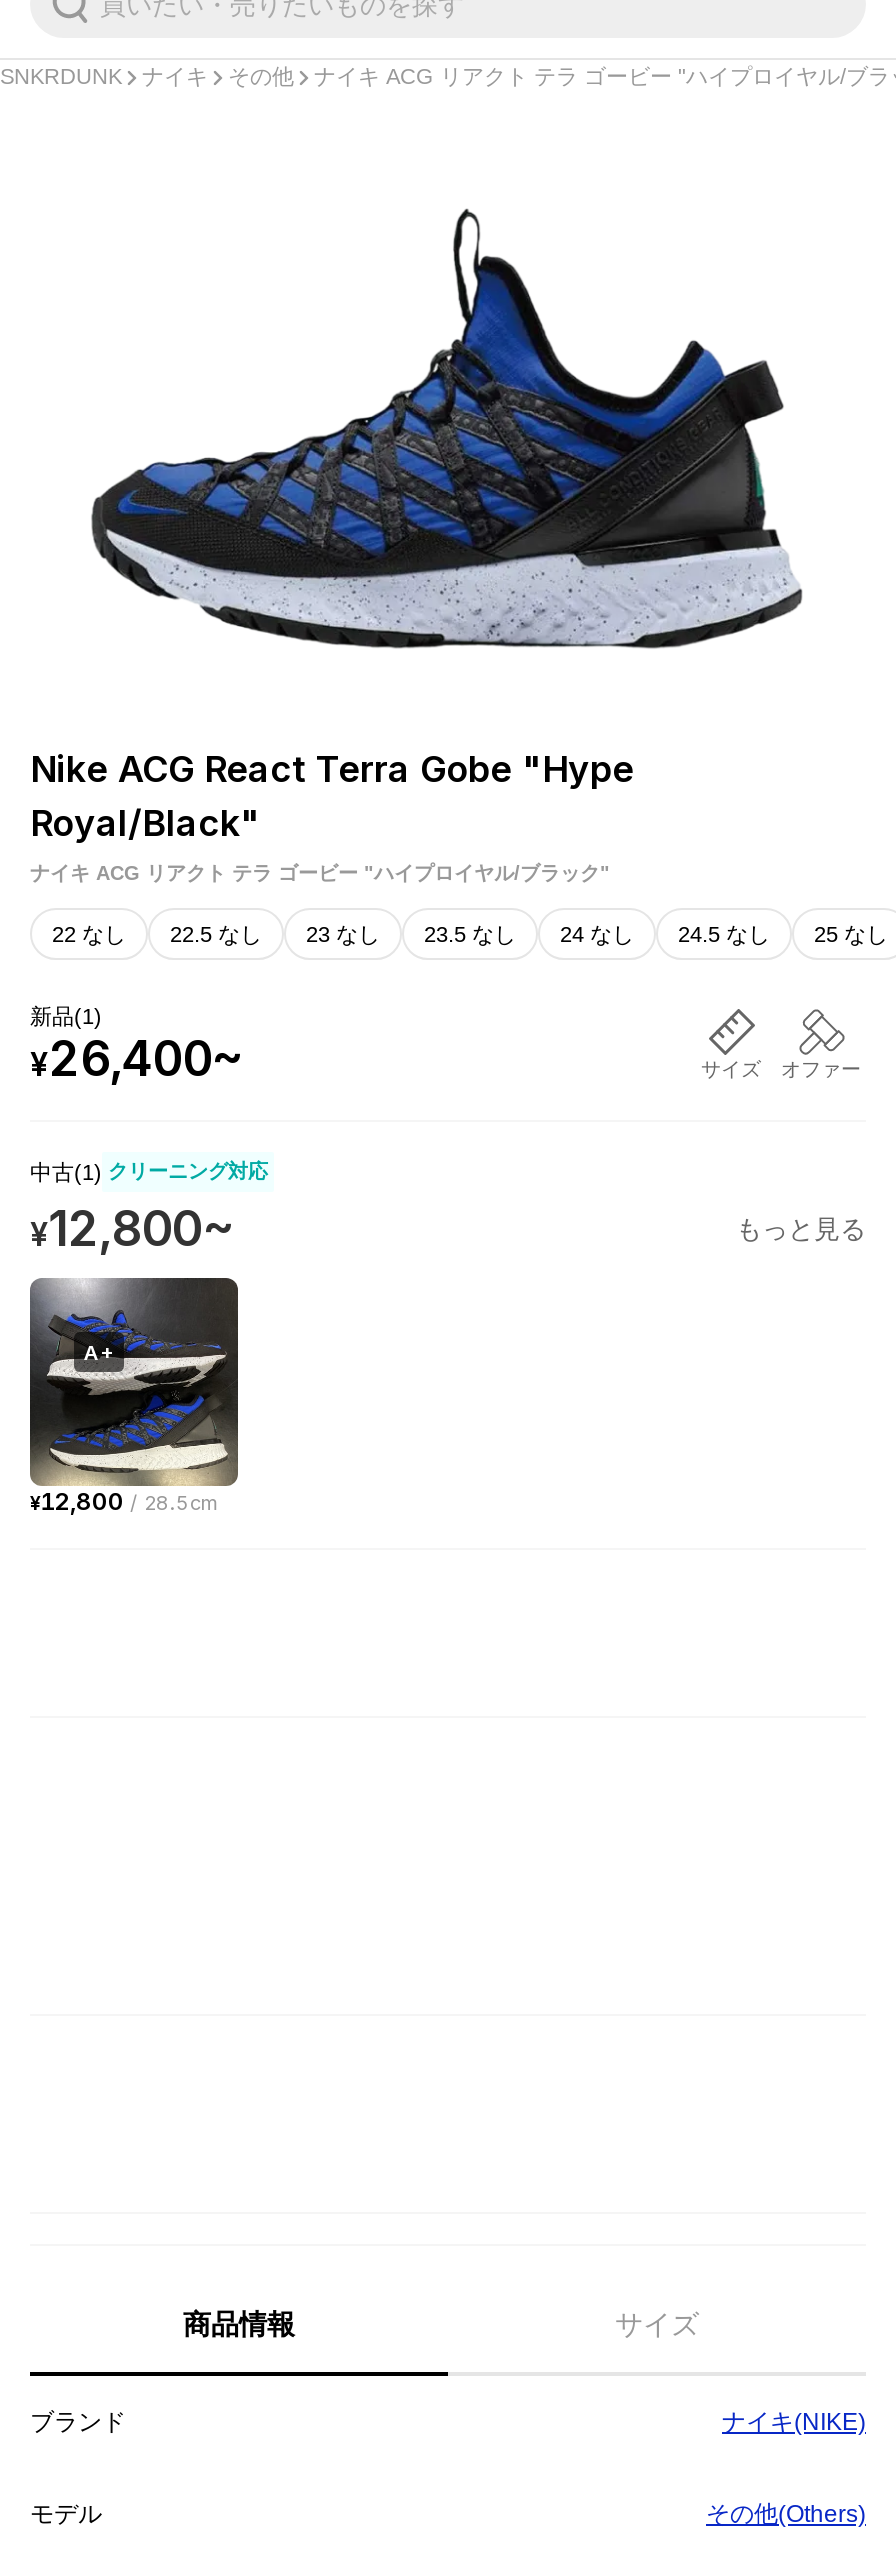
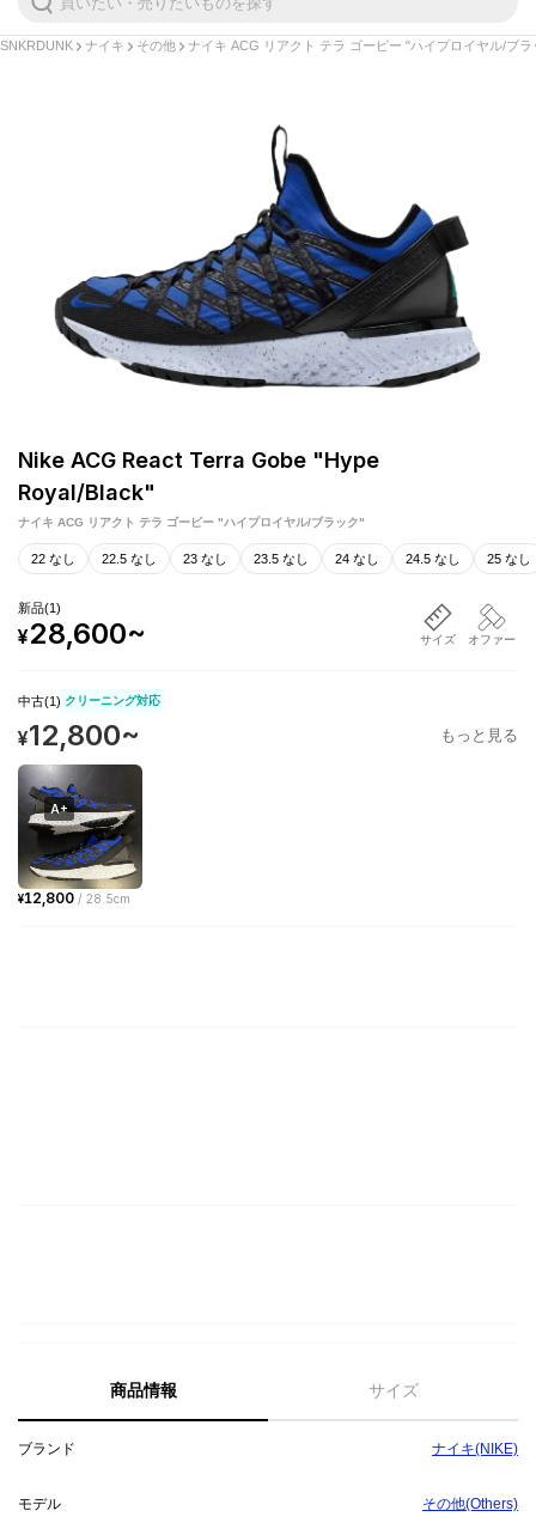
- ¥26,400~
+ ¥28,600~
